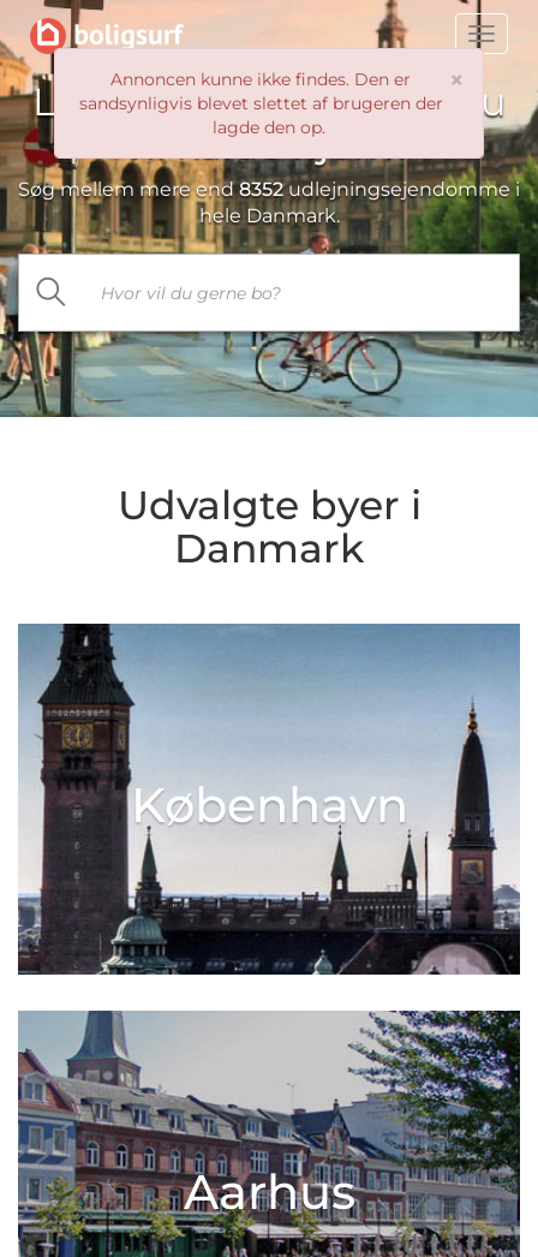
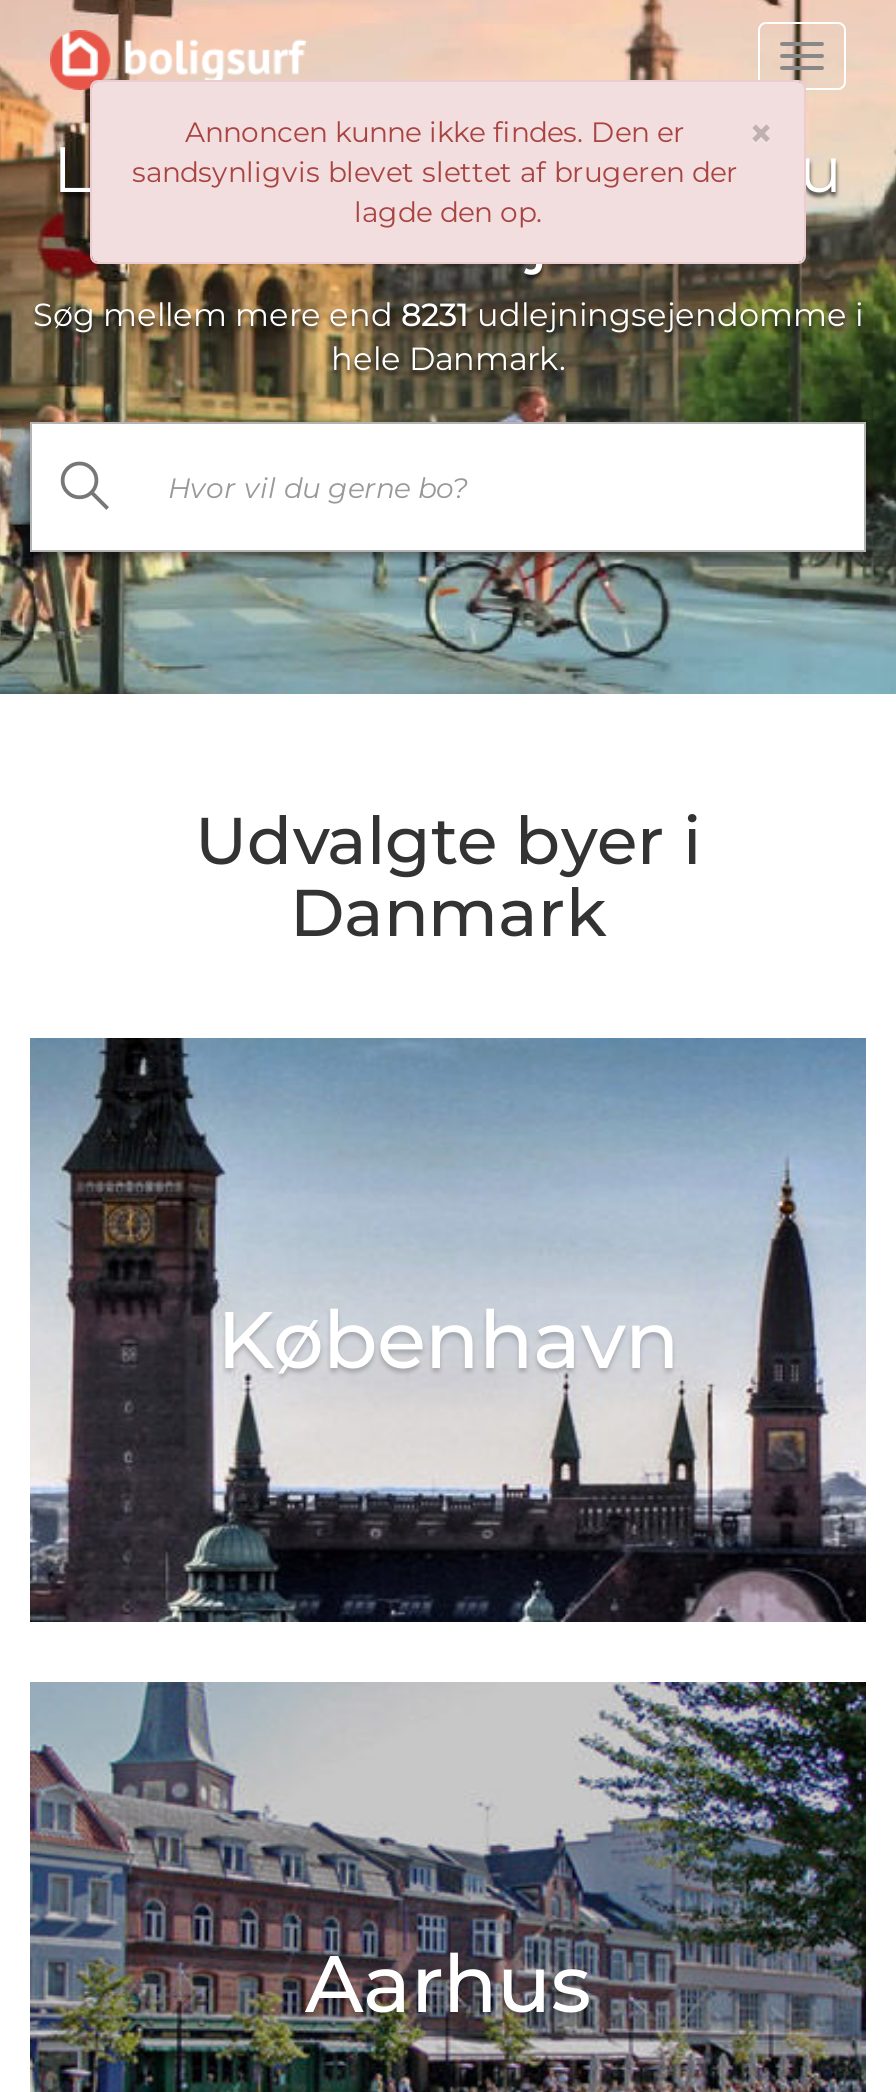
- Søg mellem mere end 8352 udlejningsejendomme i
+ Søg mellem mere end 8231 udlejningsejendomme i
